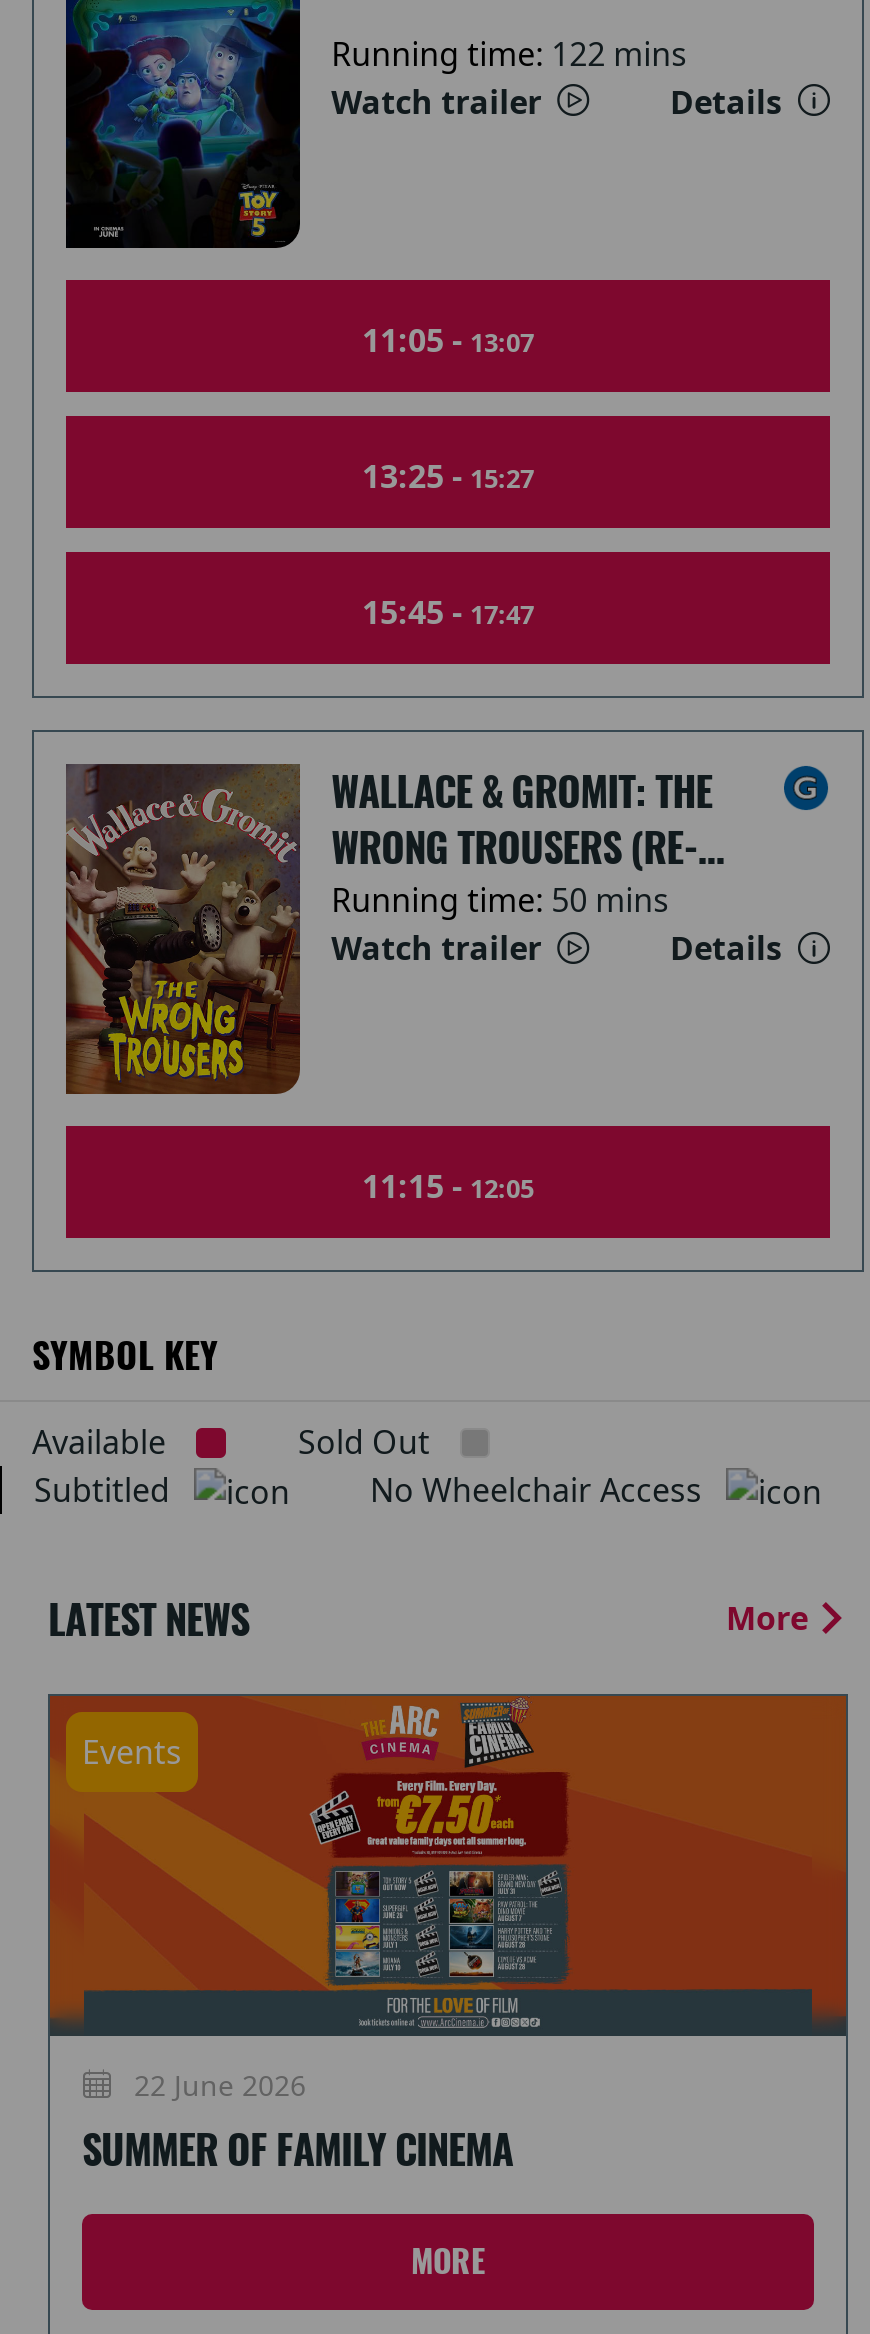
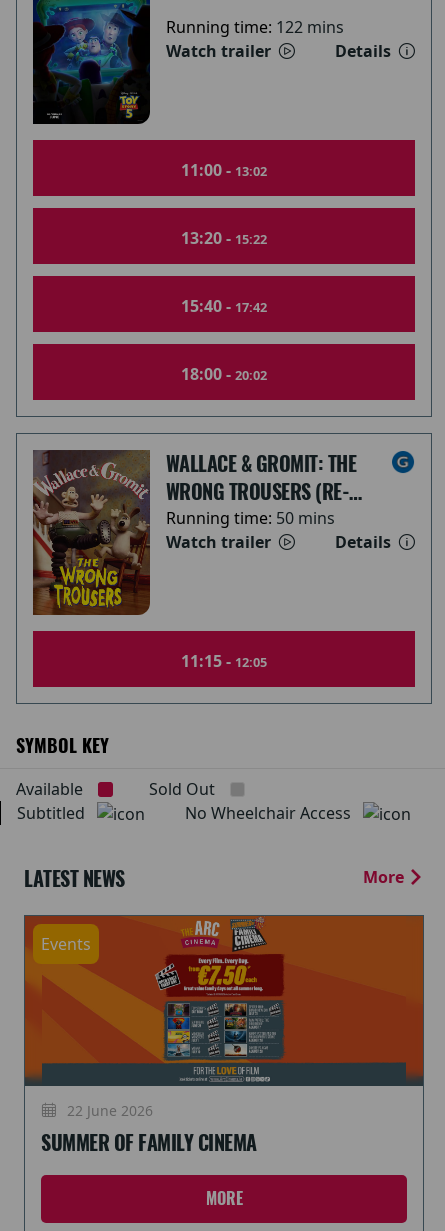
- 11:05 - 13:07
- 13:25 - 15:27
- 15:45 - 17:47
+ 11:00 - 13:02
+ 13:20 - 15:22
+ 15:40 - 17:42
+ 18:00 - 20:02
